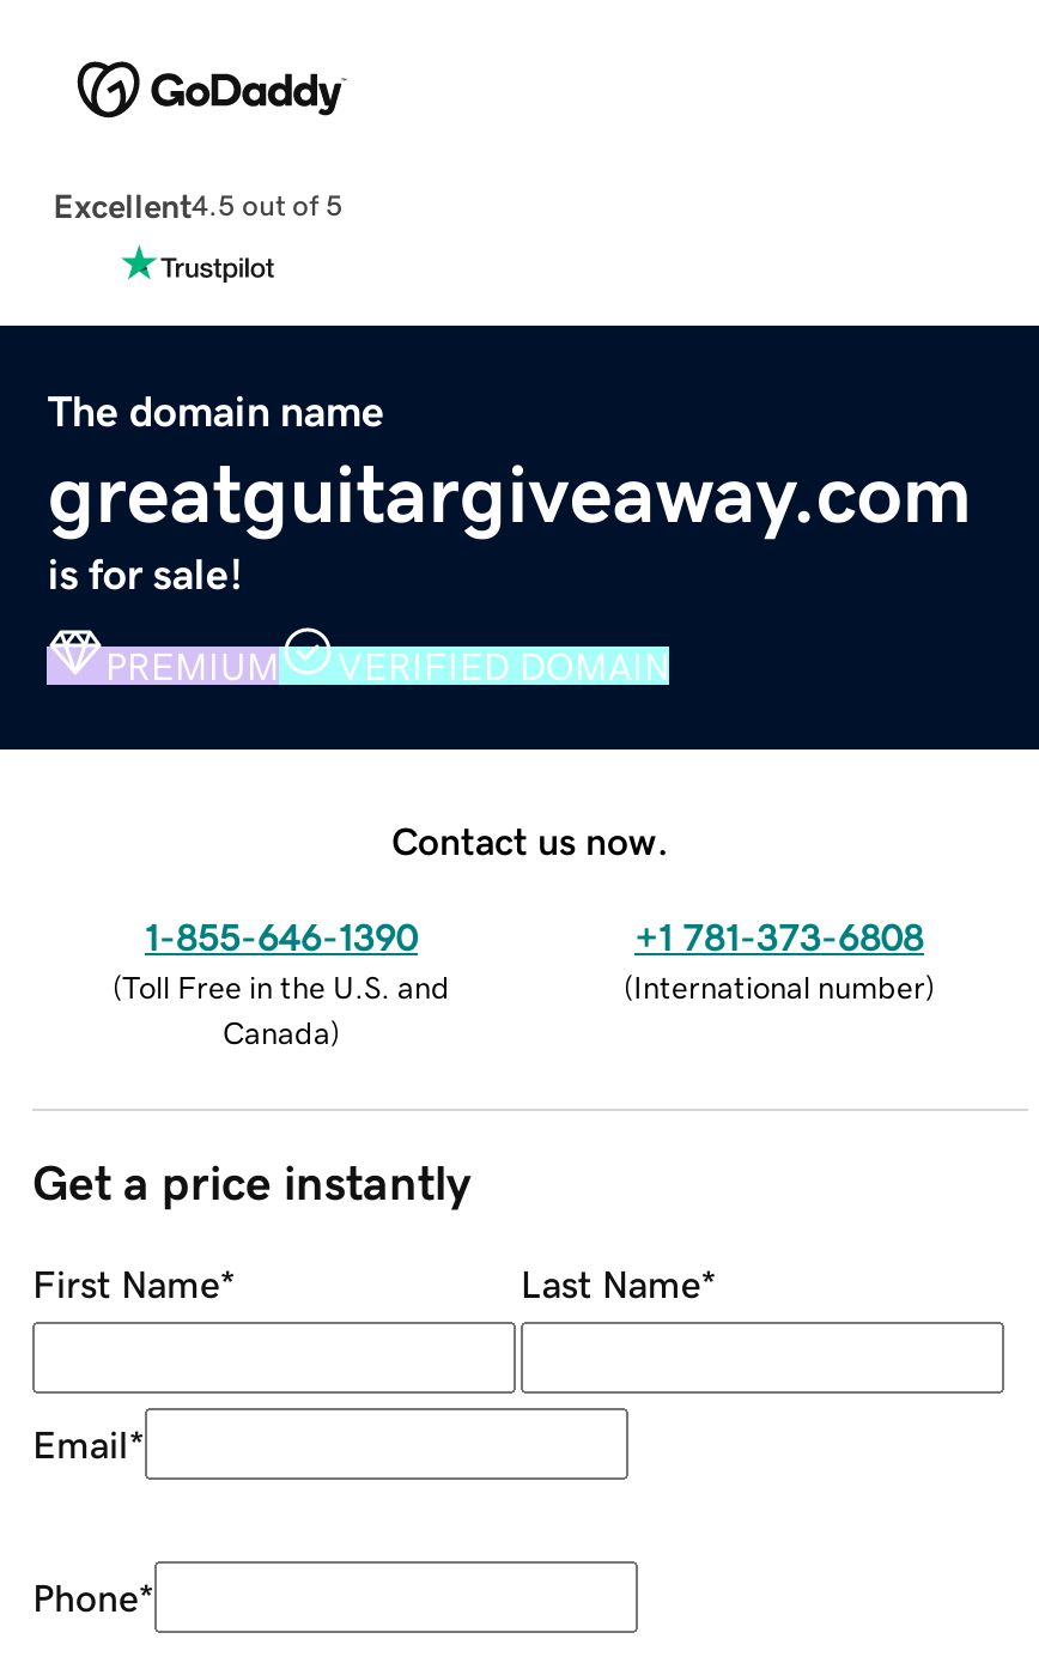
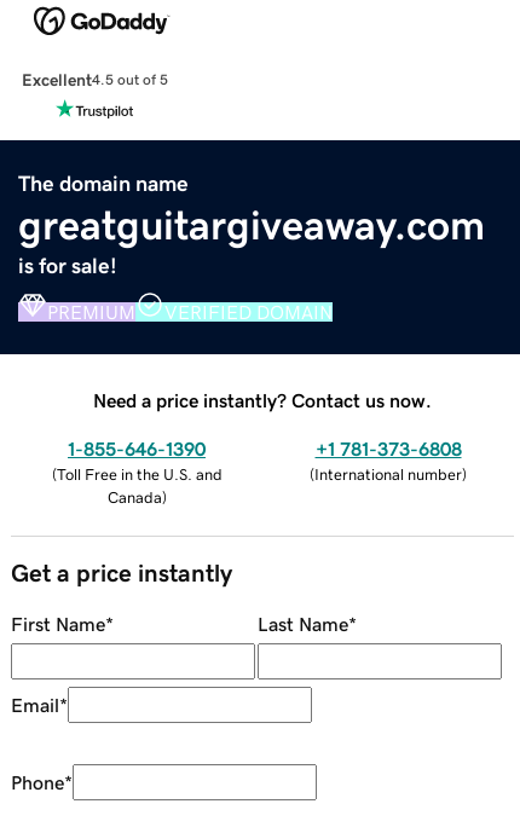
- Contact us now.
+ Need a price instantly? Contact us now.
